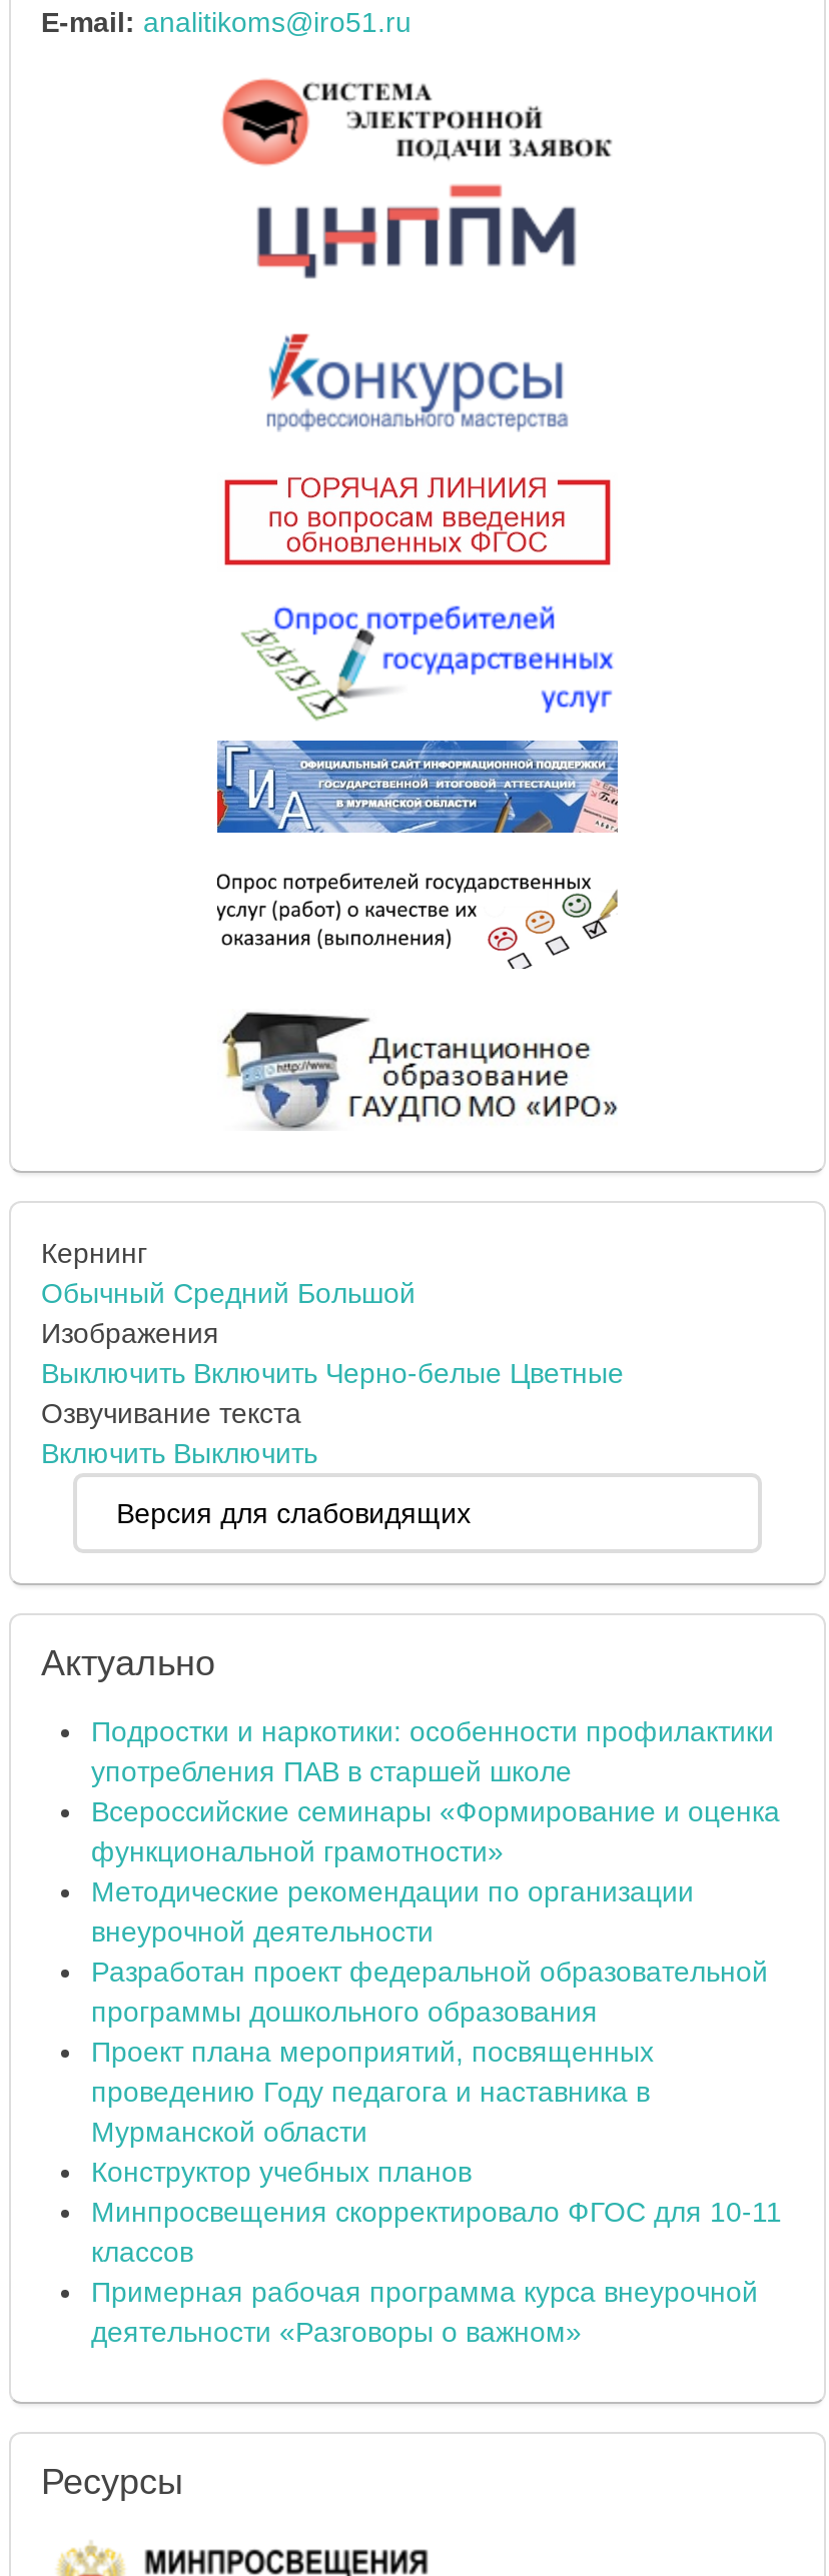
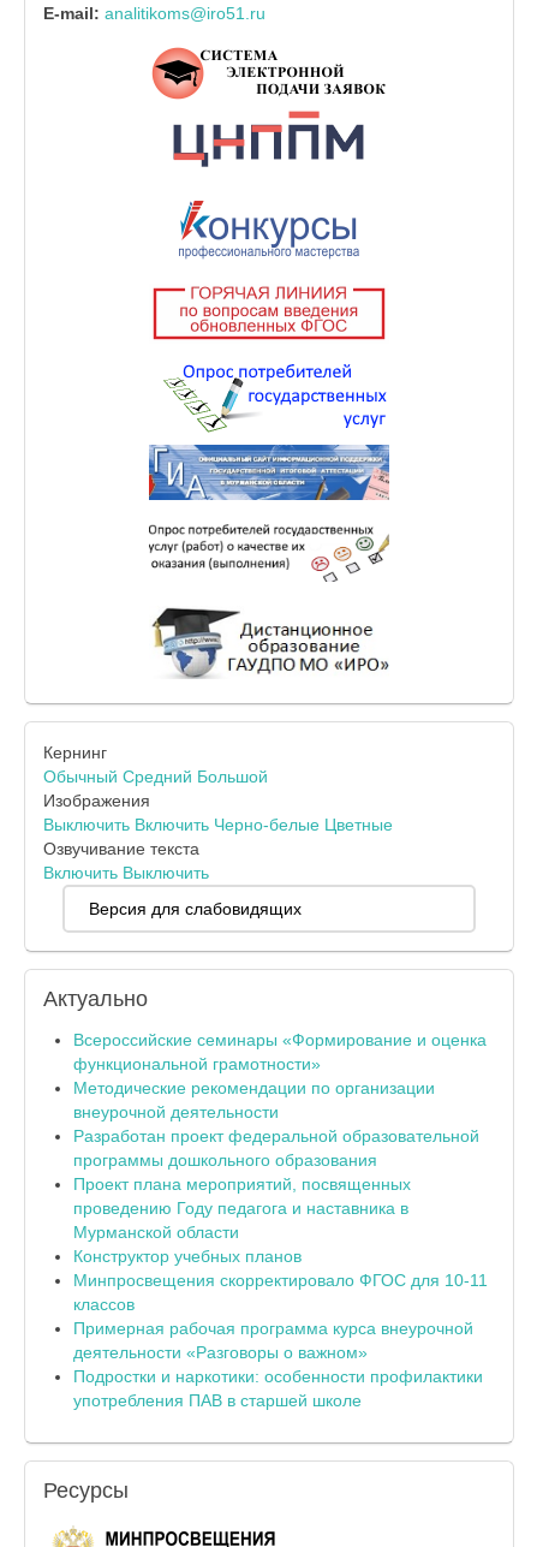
moved down: Подростки и наркотики: особенности профилактики | употребления ПАВ в старшей школе

moved up: Всероссийские семинары «Формирование и оценка | функциональной грамотности» | Методические рекомендации по организации | ... | Примерная рабочая программа курса внеурочной | деятельности «Разговоры о важном»
